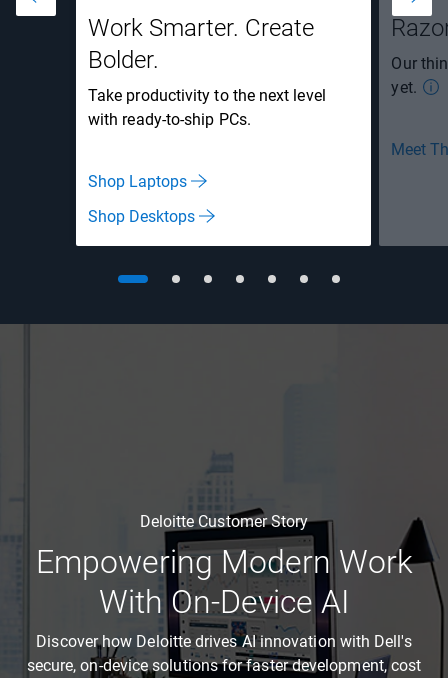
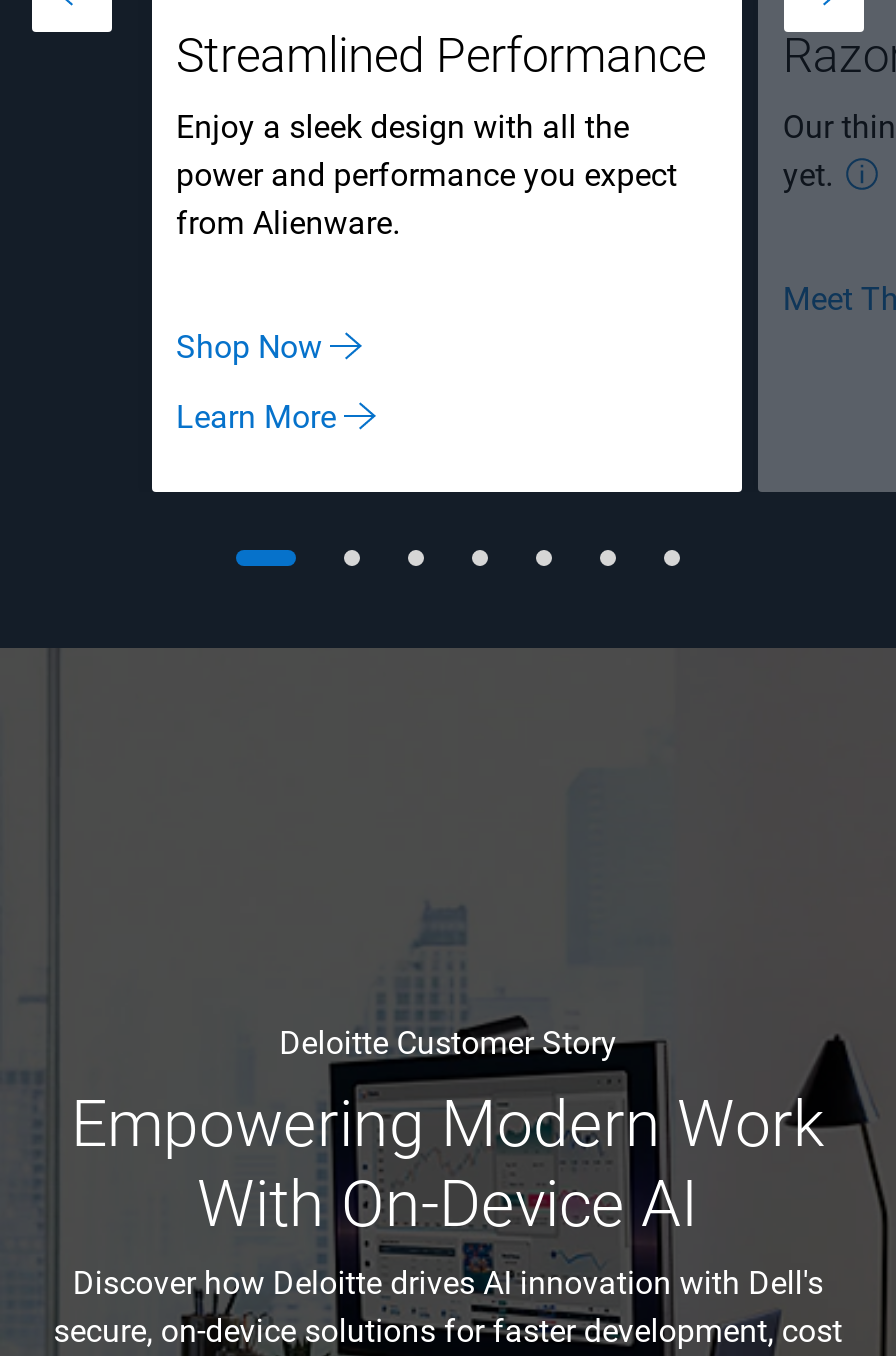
- Work Smarter. Create
- Bolder.
- Take productivity to the next level
- with ready-to-ship PCs.
+ Streamlined Performance
+ Enjoy a sleek design with all the
+ power and performance you expect
+ from Alienware.

- Shop Laptops
+ Shop Now

- Shop Desktops
+ Learn More
